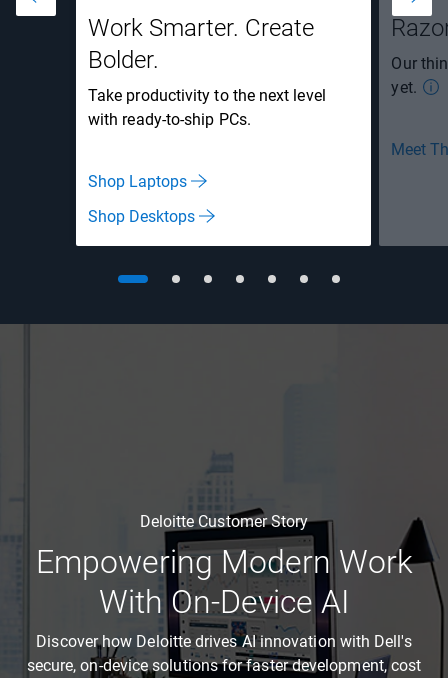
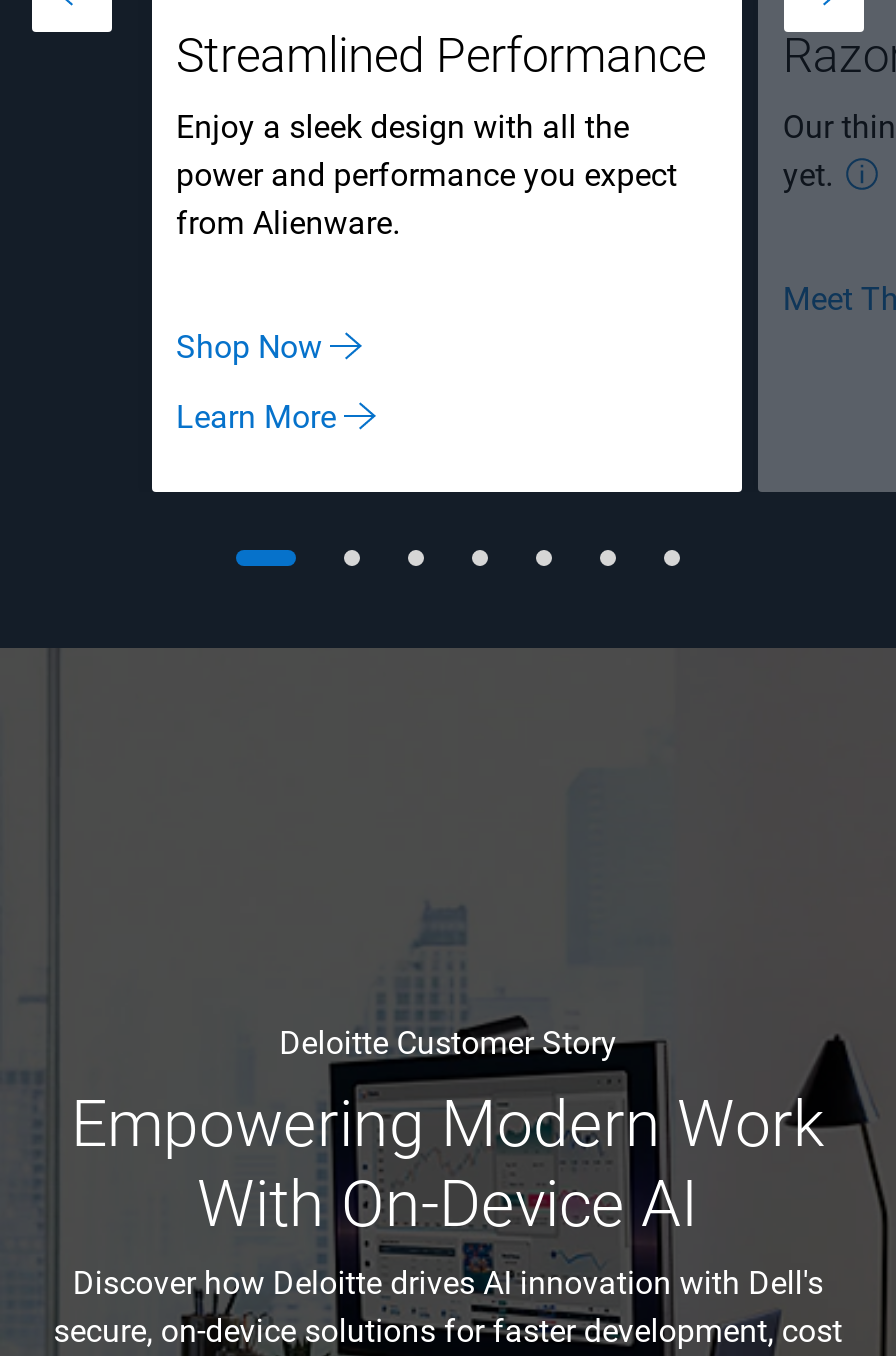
- Work Smarter. Create
- Bolder.
- Take productivity to the next level
- with ready-to-ship PCs.
+ Streamlined Performance
+ Enjoy a sleek design with all the
+ power and performance you expect
+ from Alienware.

- Shop Laptops
+ Shop Now

- Shop Desktops
+ Learn More
